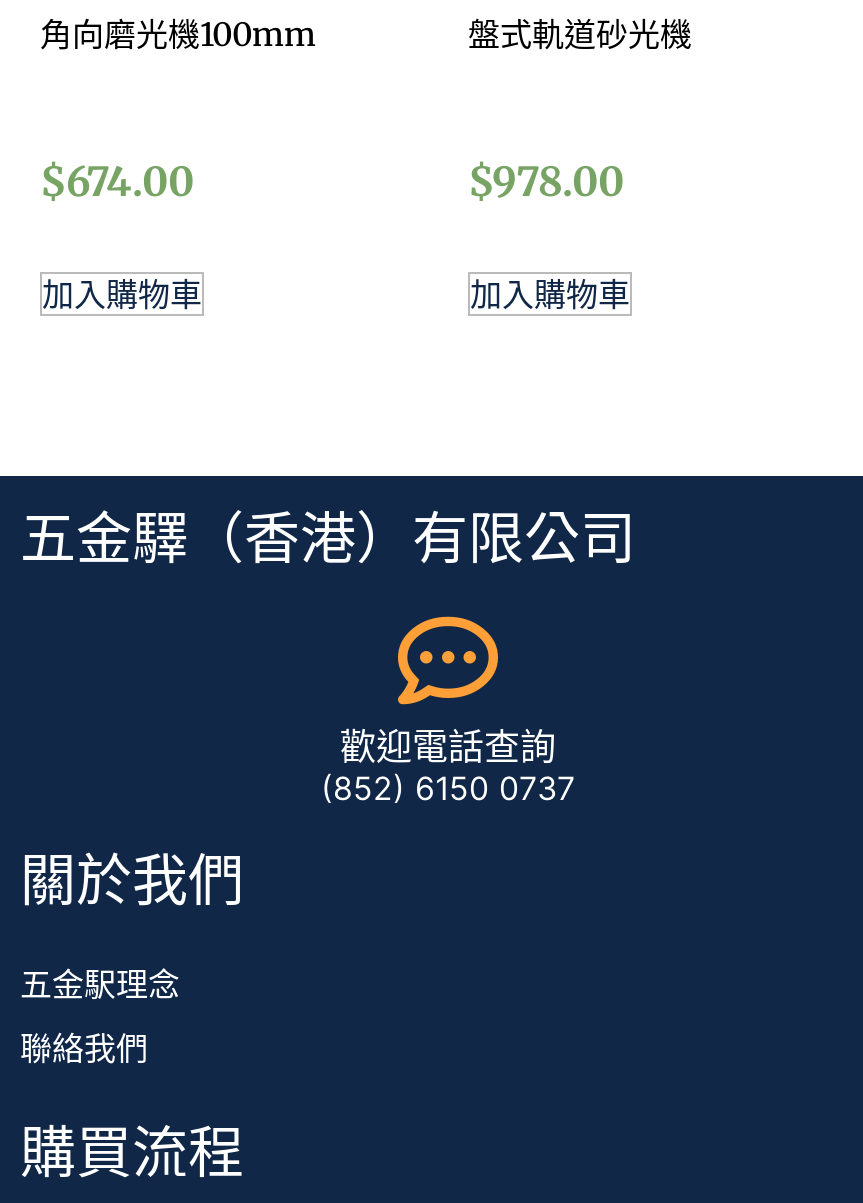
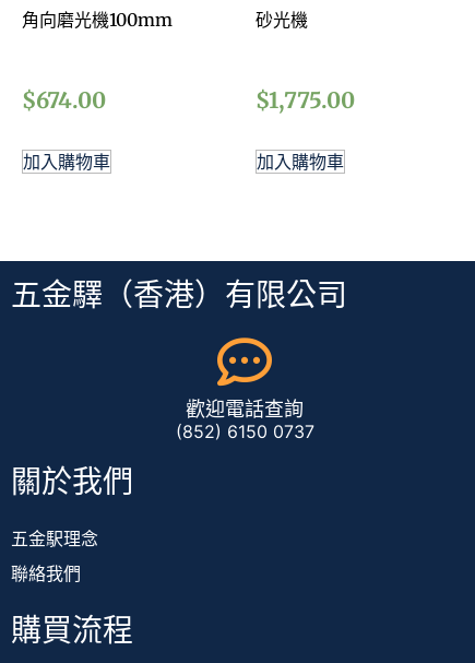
- 盤式軌道砂光機
+ 砂光機

- $978.00
+ $1,775.00
